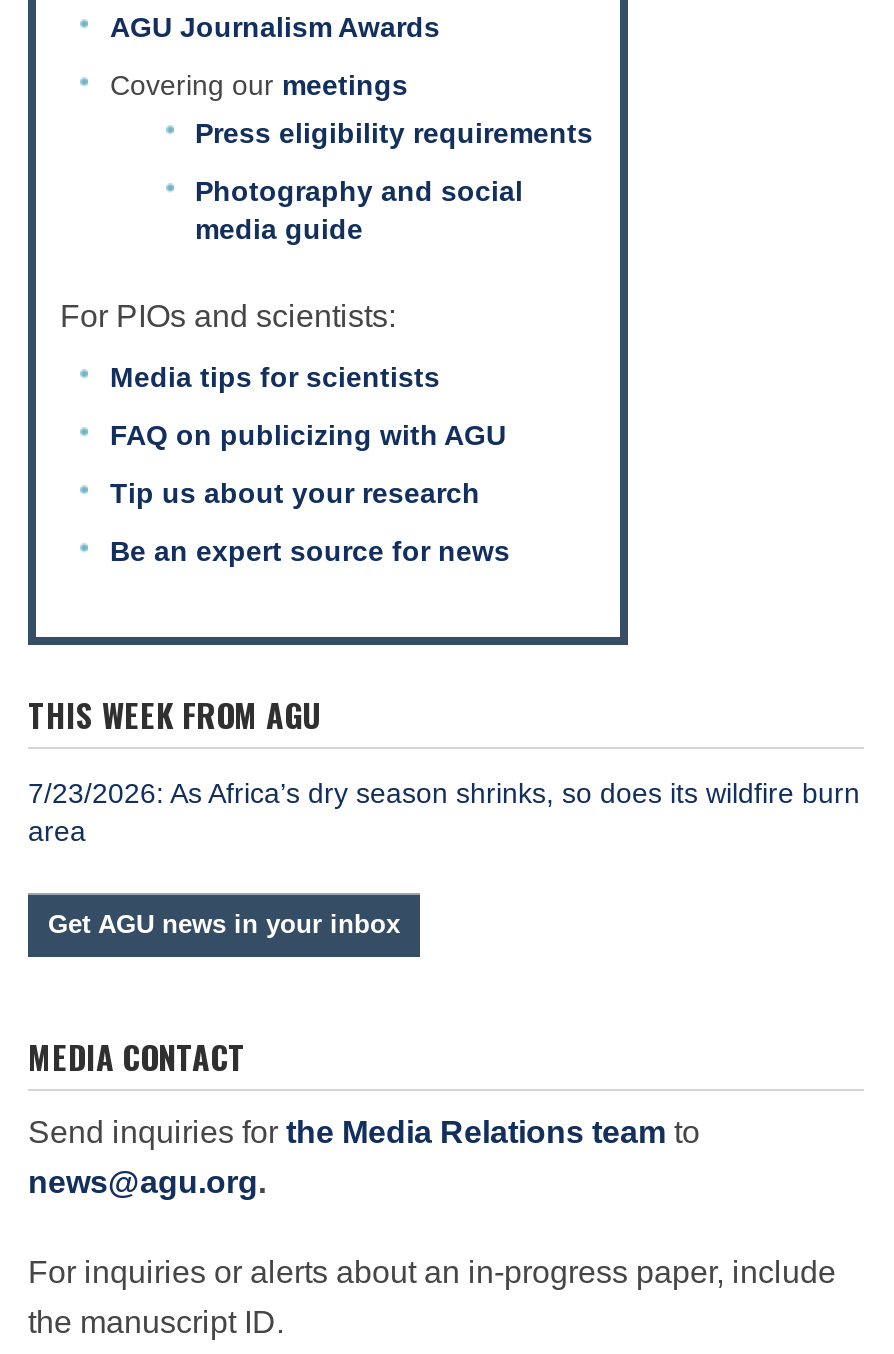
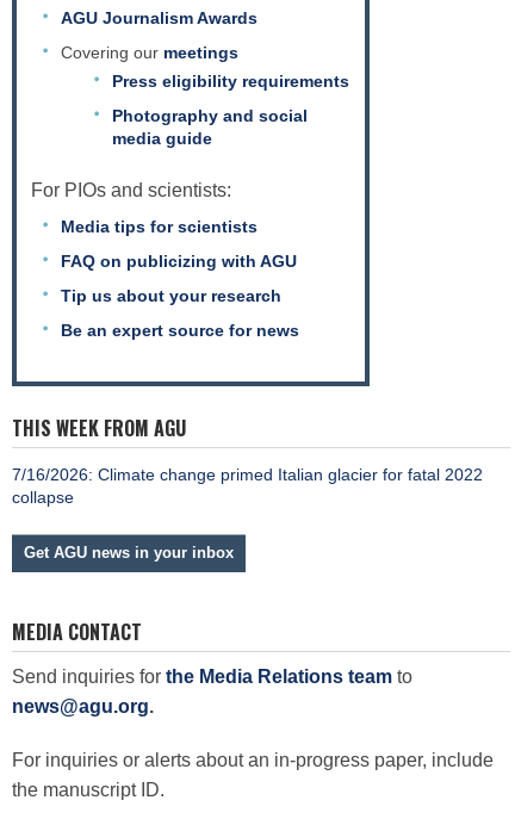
- 7/23/2026: As Africa’s dry season shrinks, so does its wildfire burn
- area
+ 7/16/2026: Climate change primed Italian glacier for fatal 2022
+ collapse
